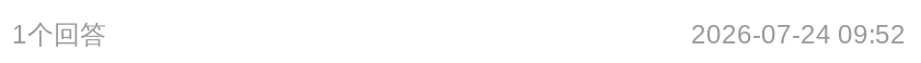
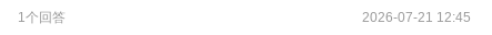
- 2026-07-24 09:52
+ 2026-07-21 12:45
